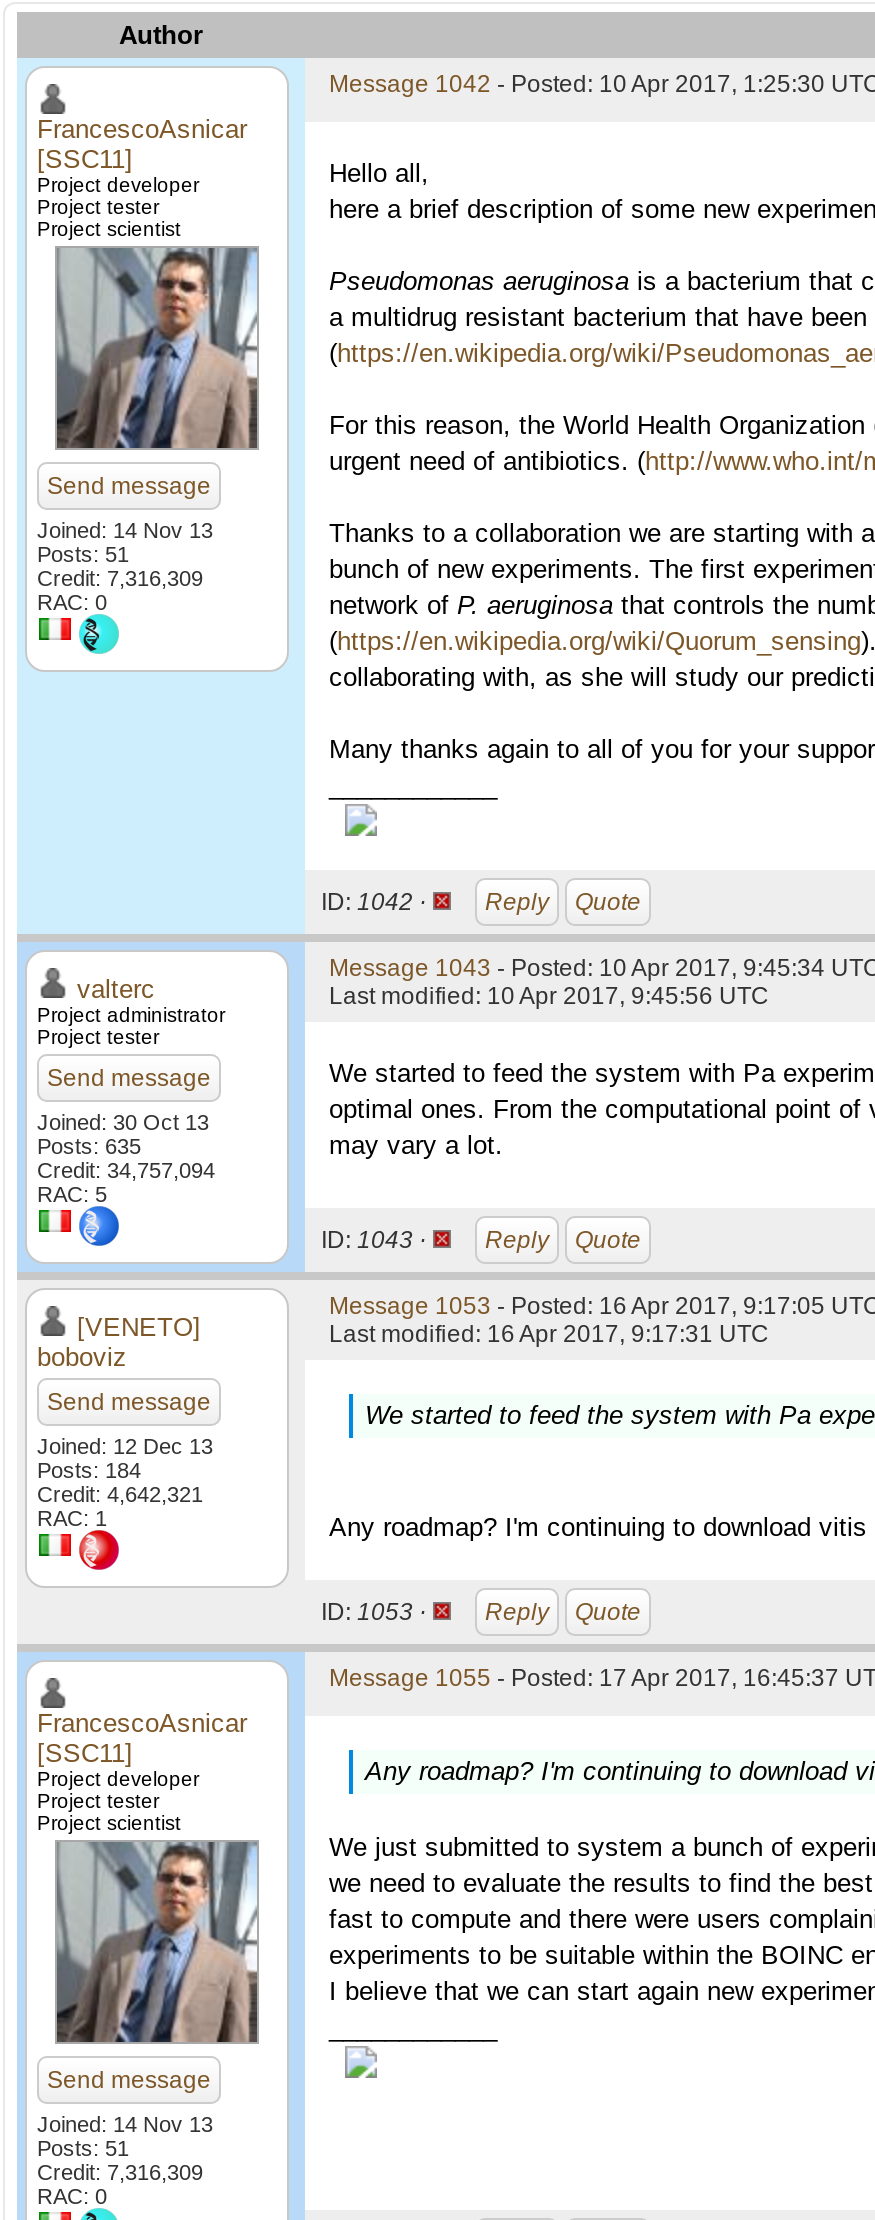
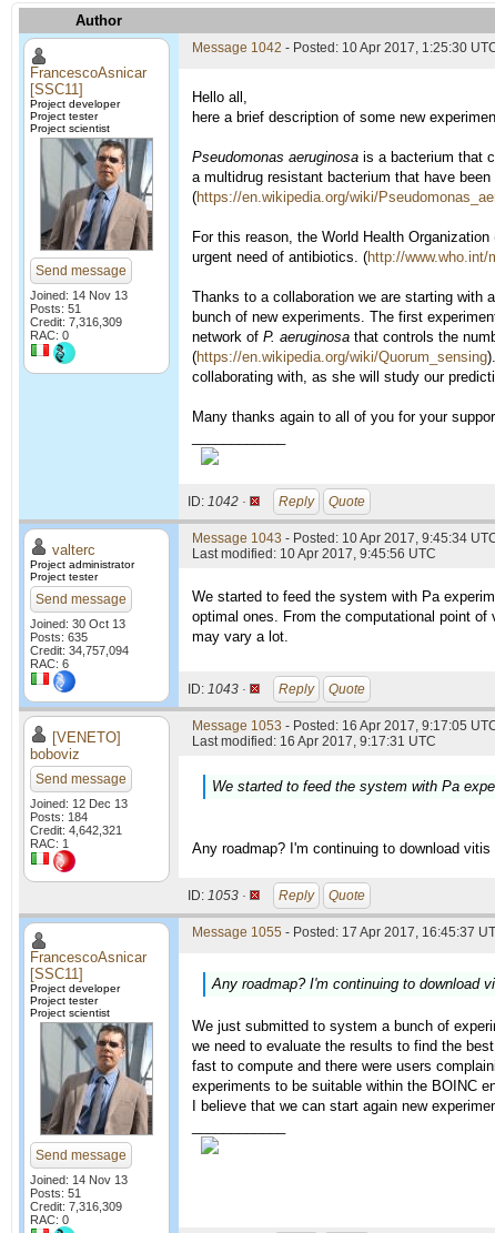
- RAC: 5
+ RAC: 6
